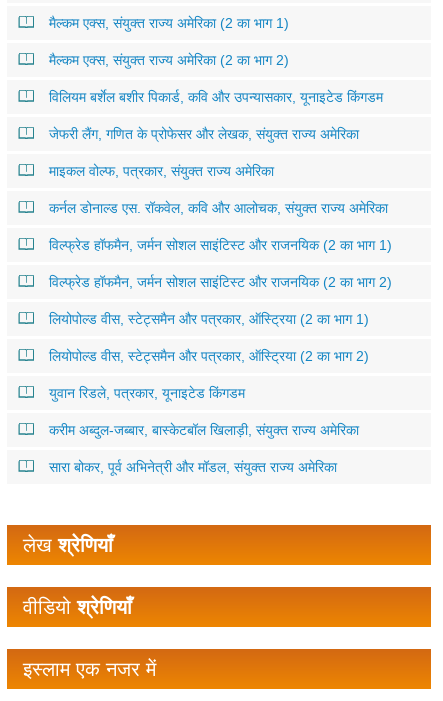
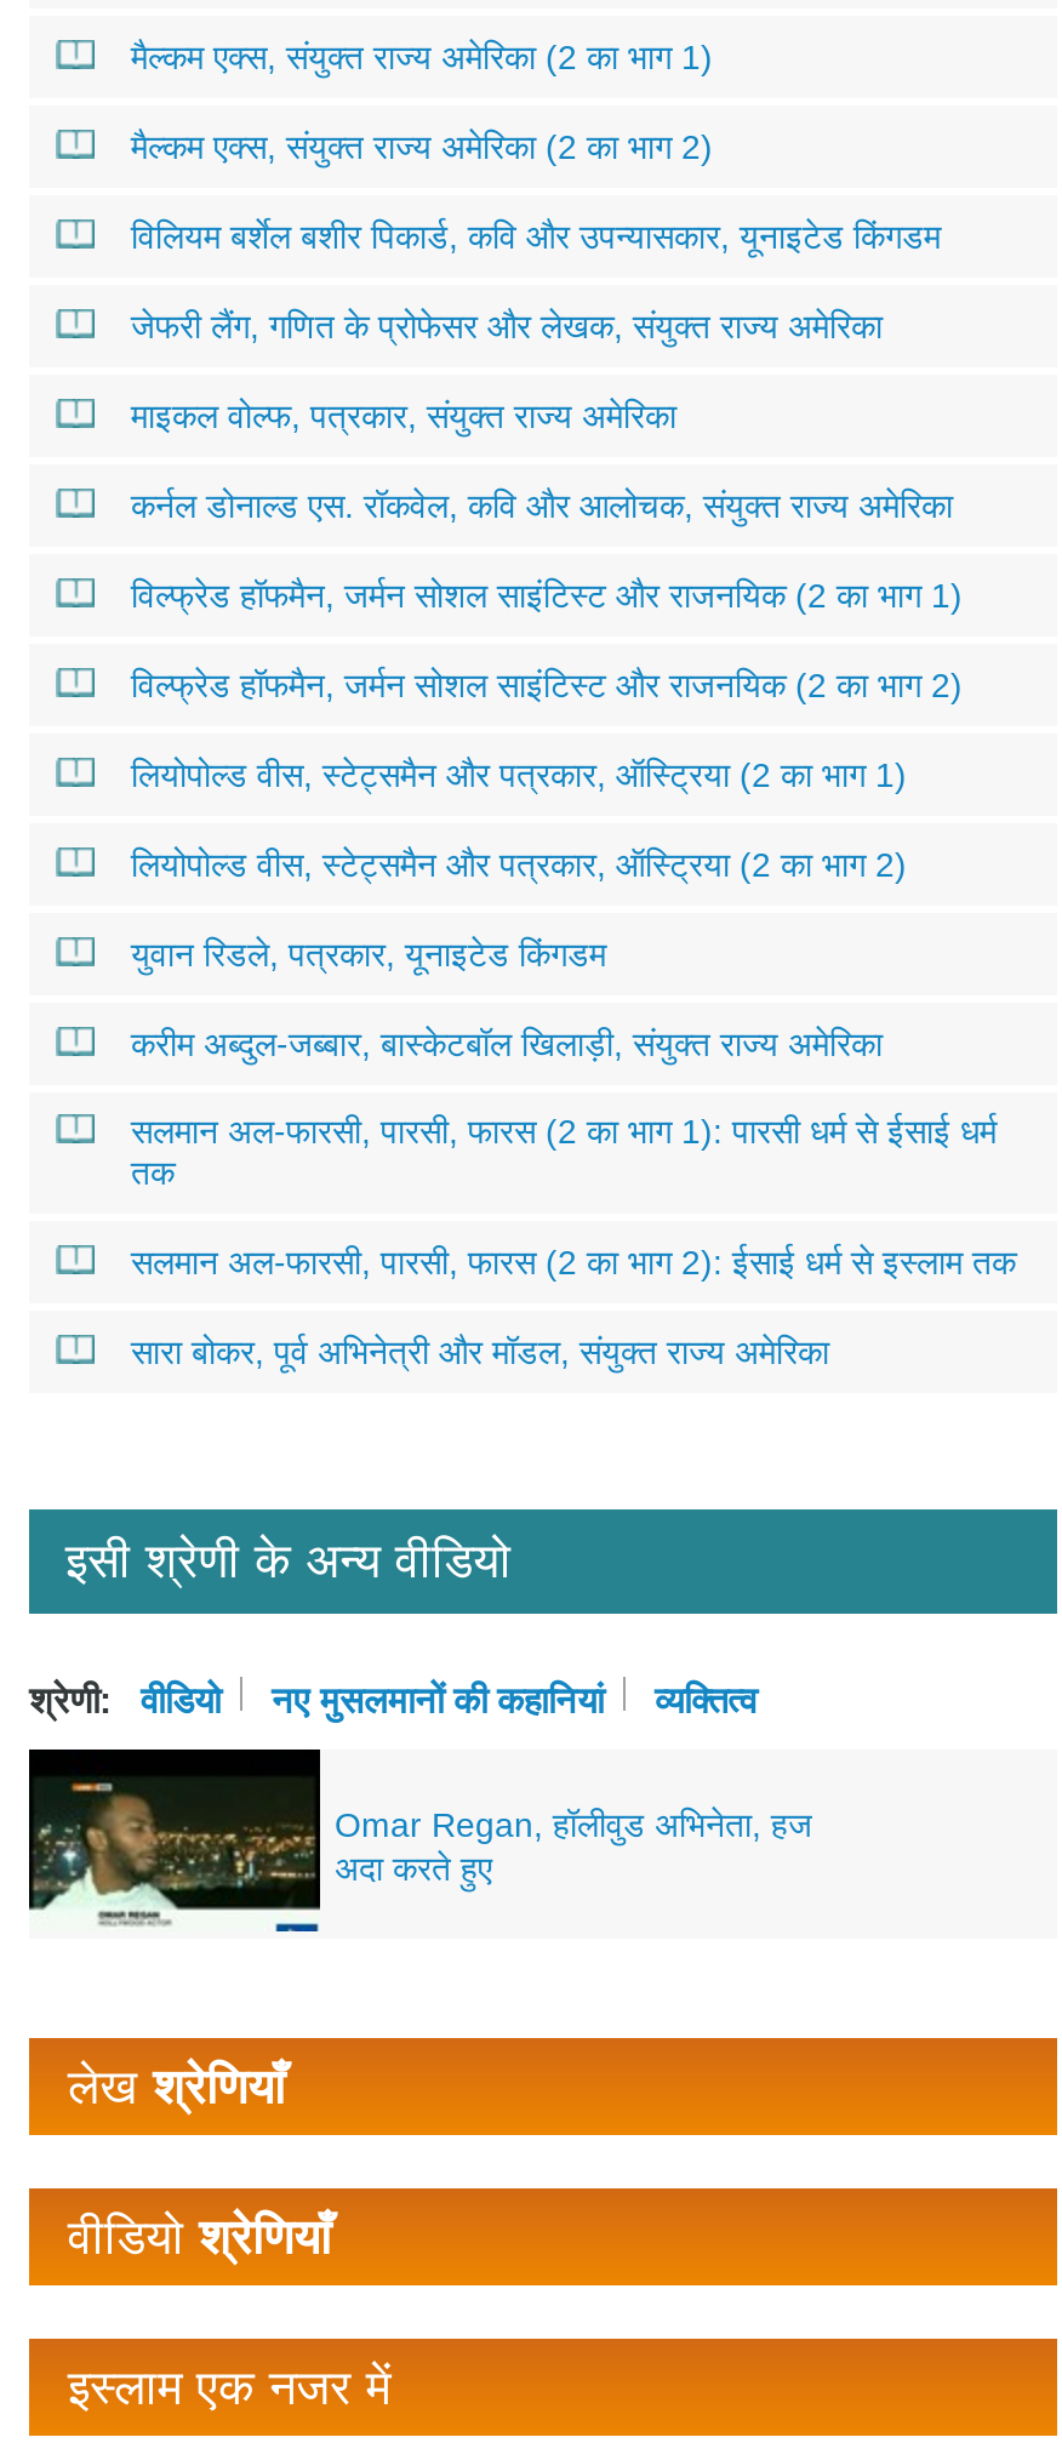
+ सलमान अल-फारसी, पारसी, फारस (2 का भाग 1): पारसी धर्म से ईसाई धर्म
+ तक
+ सलमान अल-फारसी, पारसी, फारस (2 का भाग 2): ईसाई धर्म से इस्लाम तक

+ [image]
+ इसी श्रेणी के अन्य वीडियो
+ श्रेणी:
+ वीडियो
+ नए मुसलमानों की कहानियां
+ व्यक्तित्व
+ Omar Regan, हॉलीवुड अभिनेता, हज
+ अदा करते हुए
